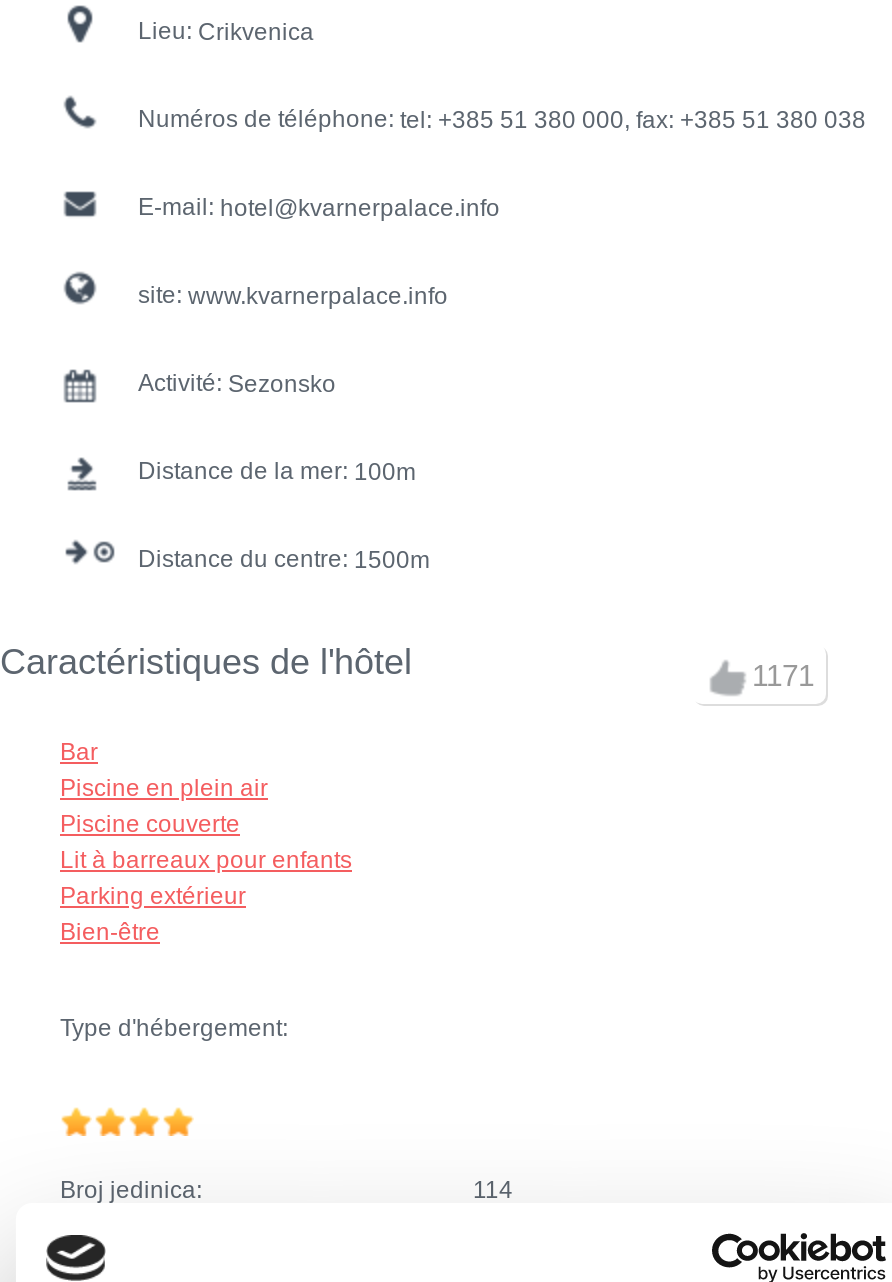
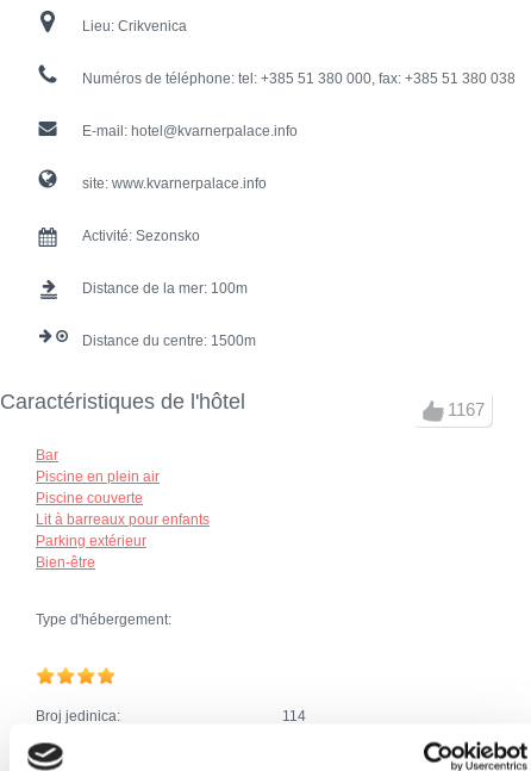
- 1171
+ 1167
